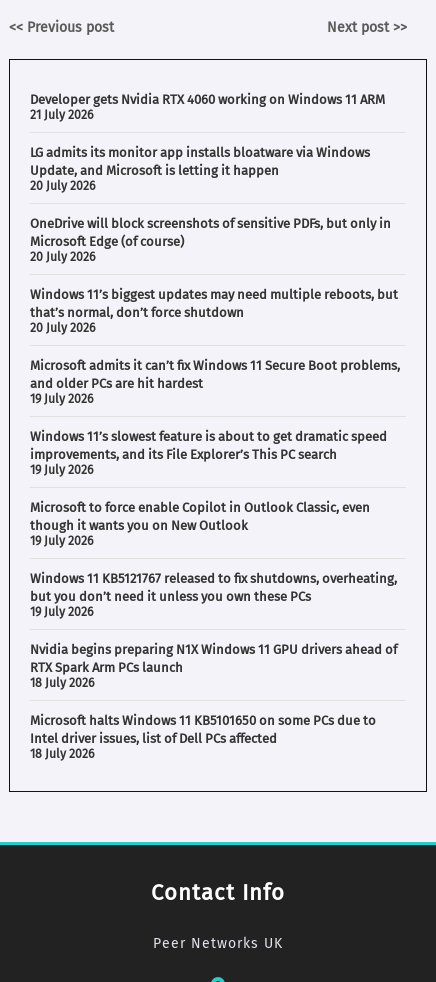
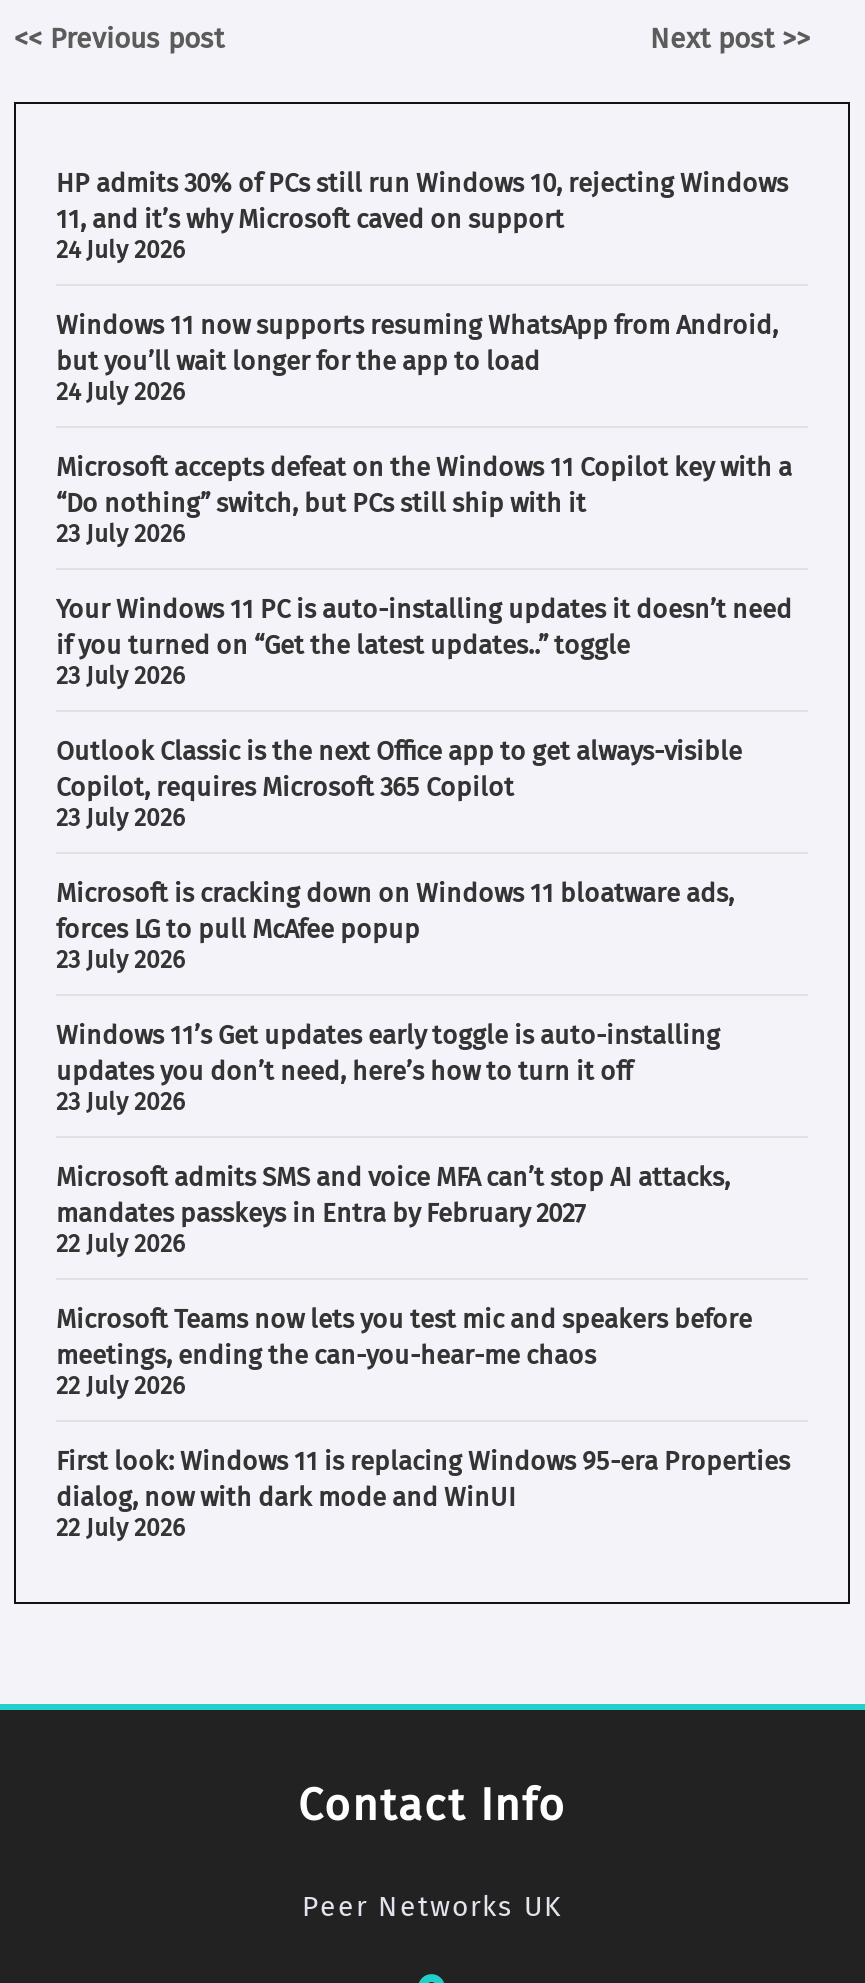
- Developer gets Nvidia RTX 4060 working on Windows 11 ARM
- 21 July 2026
+ HP admits 30% of PCs still run Windows 10, rejecting Windows
+ 11, and it’s why Microsoft caved on support
+ 24 July 2026

- LG admits its monitor app installs bloatware via Windows
- Update, and Microsoft is letting it happen
- 20 July 2026
+ Windows 11 now supports resuming WhatsApp from Android,
+ but you’ll wait longer for the app to load
+ 24 July 2026

- OneDrive will block screenshots of sensitive PDFs, but only in
- Microsoft Edge (of course)
- 20 July 2026
+ Microsoft accepts defeat on the Windows 11 Copilot key with a
+ “Do nothing” switch, but PCs still ship with it
+ 23 July 2026

- Windows 11’s biggest updates may need multiple reboots, but
- that’s normal, don’t force shutdown
- 20 July 2026
+ Your Windows 11 PC is auto-installing updates it doesn’t need
+ if you turned on “Get the latest updates..” toggle
+ 23 July 2026

- Microsoft admits it can’t fix Windows 11 Secure Boot problems,
- and older PCs are hit hardest
- 19 July 2026
+ Outlook Classic is the next Office app to get always-visible
+ Copilot, requires Microsoft 365 Copilot
+ 23 July 2026

- Windows 11’s slowest feature is about to get dramatic speed
- improvements, and its File Explorer’s This PC search
- 19 July 2026
+ Microsoft is cracking down on Windows 11 bloatware ads,
+ forces LG to pull McAfee popup
+ 23 July 2026

- Microsoft to force enable Copilot in Outlook Classic, even
- though it wants you on New Outlook
- 19 July 2026
+ Windows 11’s Get updates early toggle is auto-installing
+ updates you don’t need, here’s how to turn it off
+ 23 July 2026

- Windows 11 KB5121767 released to fix shutdowns, overheating,
- but you don’t need it unless you own these PCs
- 19 July 2026
+ Microsoft admits SMS and voice MFA can’t stop AI attacks,
+ mandates passkeys in Entra by February 2027
+ 22 July 2026

- Nvidia begins preparing N1X Windows 11 GPU drivers ahead of
- RTX Spark Arm PCs launch
- 18 July 2026
+ Microsoft Teams now lets you test mic and speakers before
+ meetings, ending the can-you-hear-me chaos
+ 22 July 2026

- Microsoft halts Windows 11 KB5101650 on some PCs due to
- Intel driver issues, list of Dell PCs affected
- 18 July 2026
+ First look: Windows 11 is replacing Windows 95-era Properties
+ dialog, now with dark mode and WinUI
+ 22 July 2026
